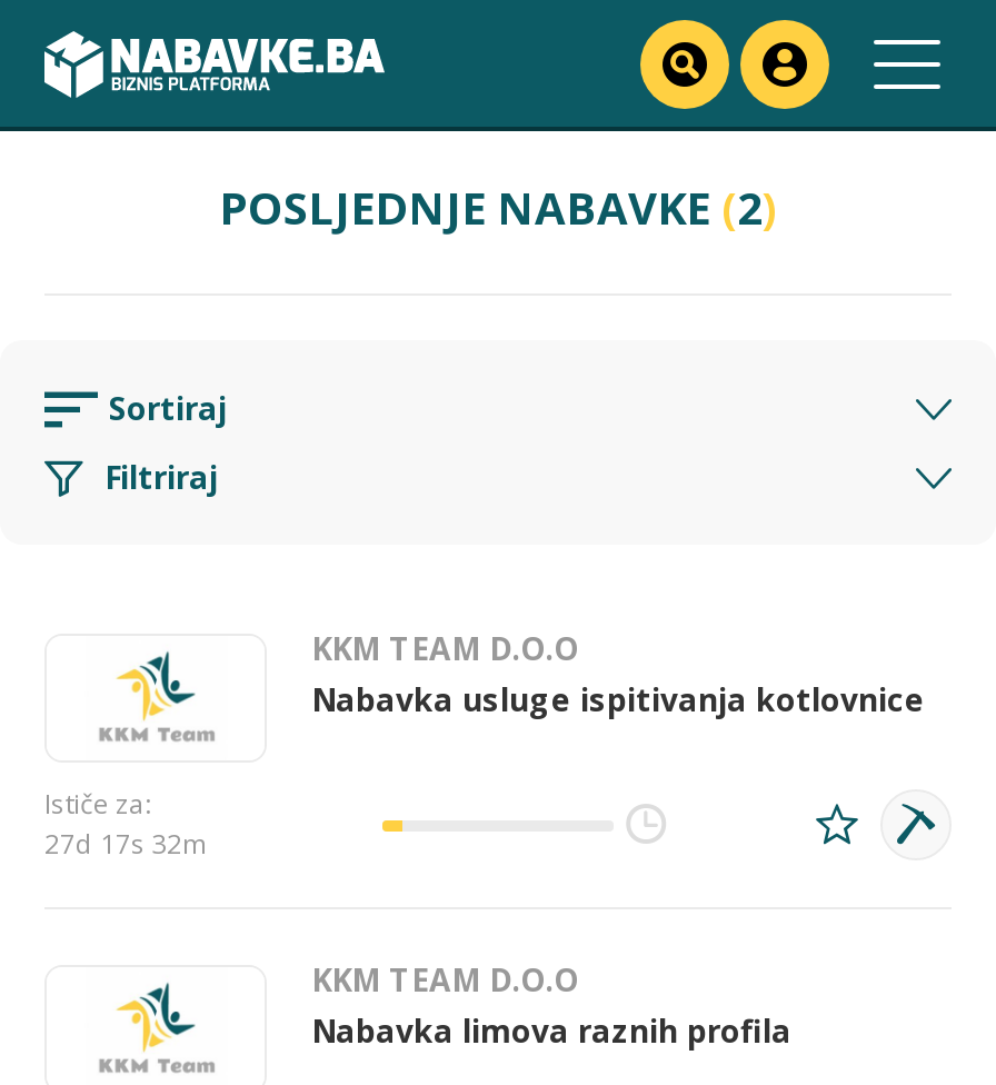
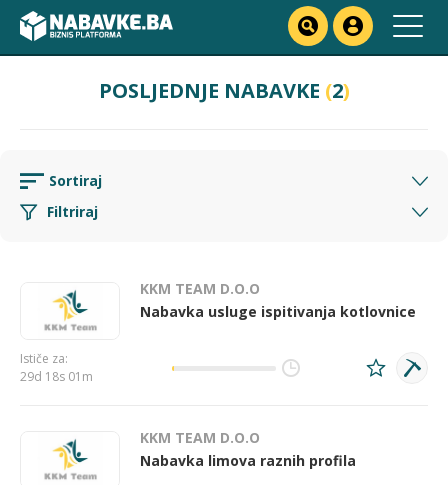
- 27d 17s 32m
+ 29d 18s 01m
